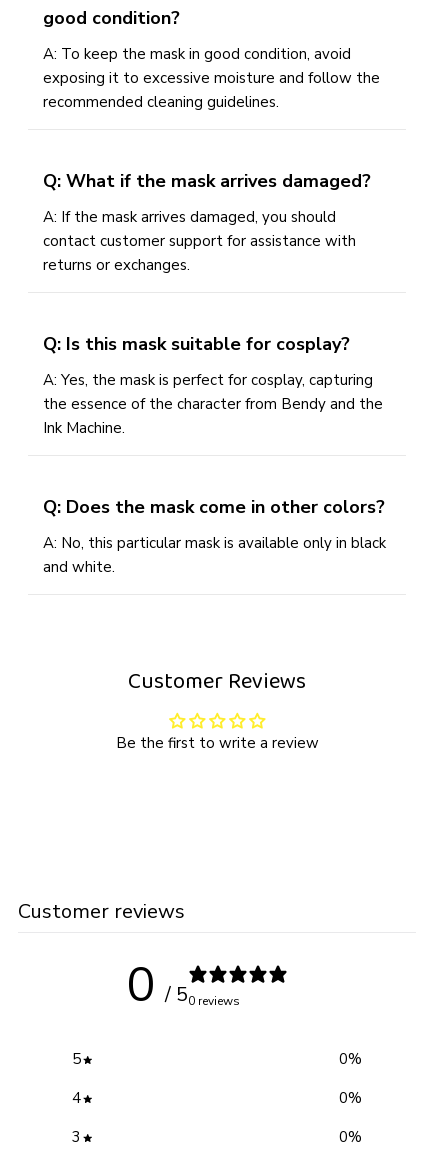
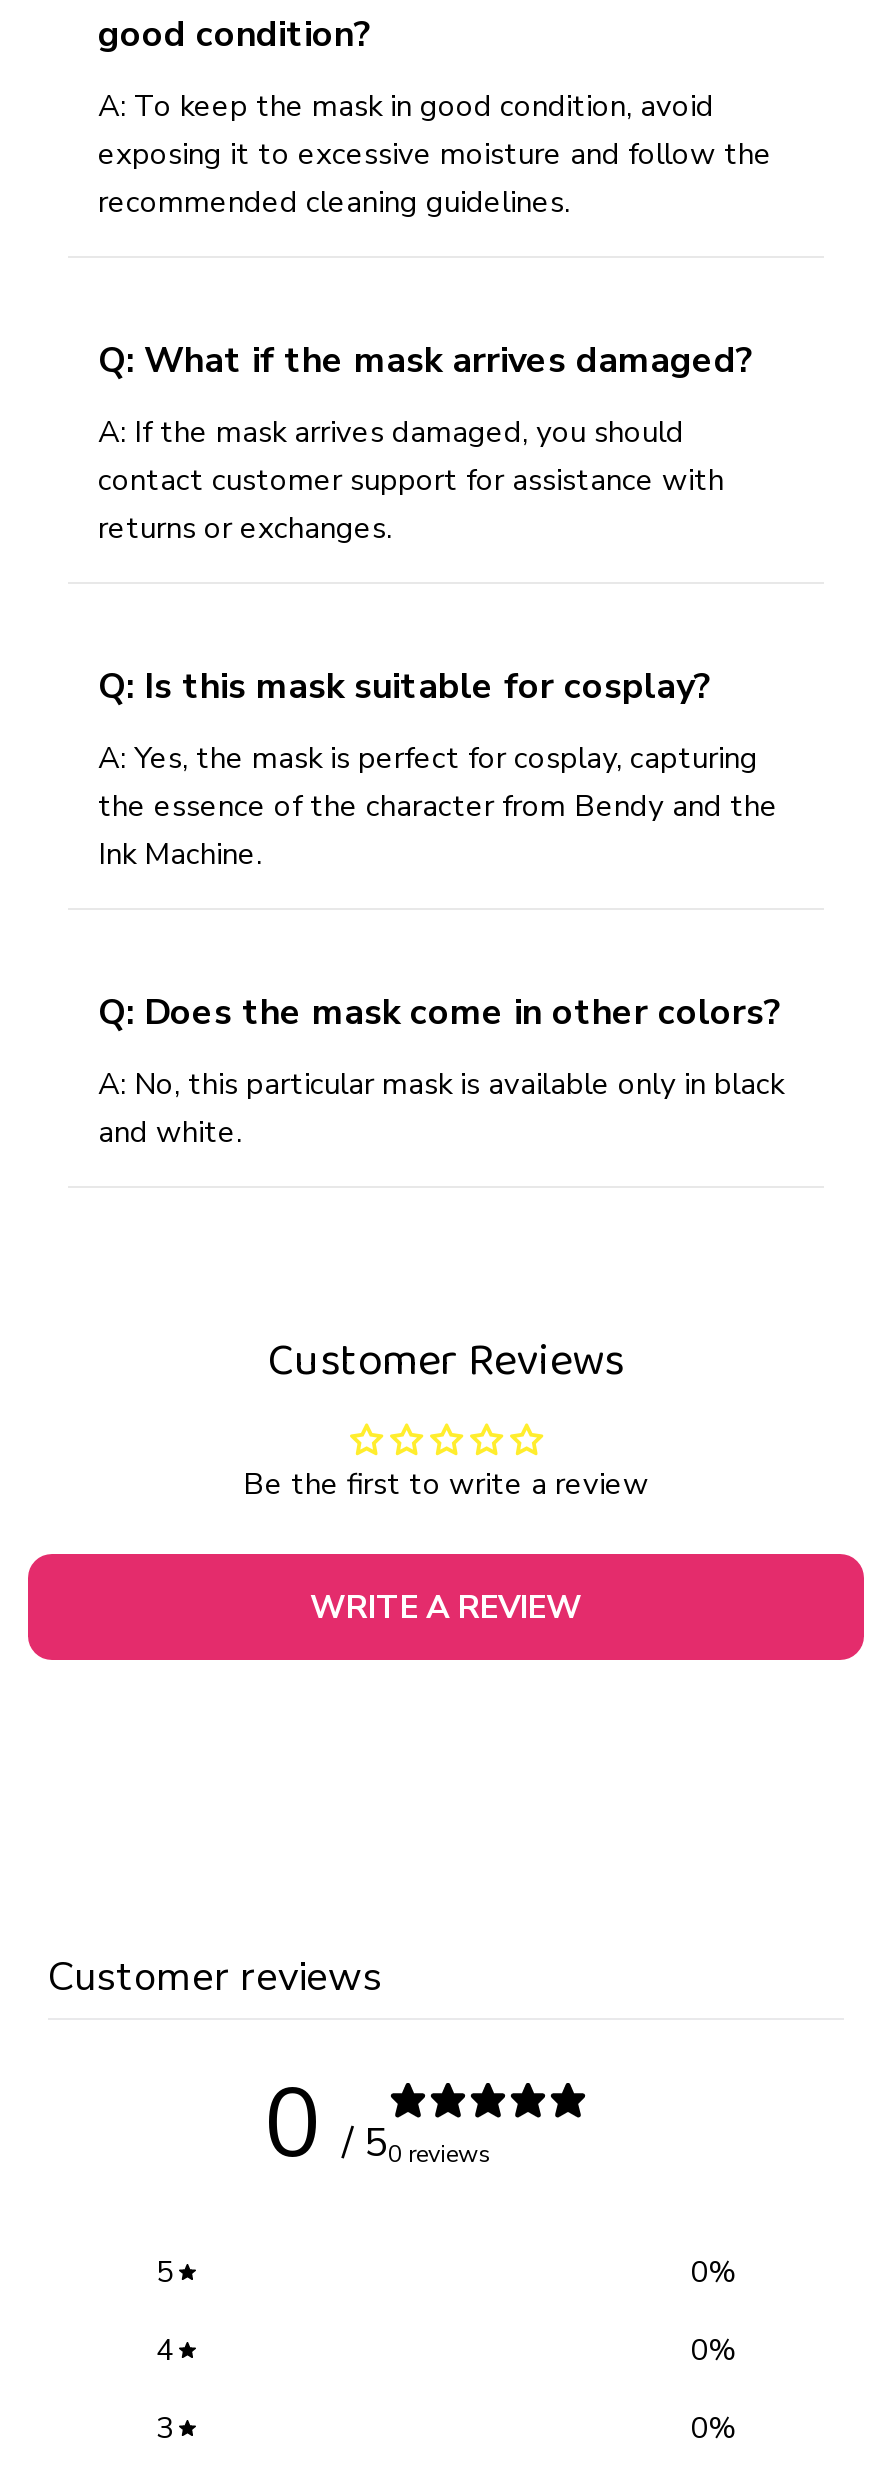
+ WRITE A REVIEW
